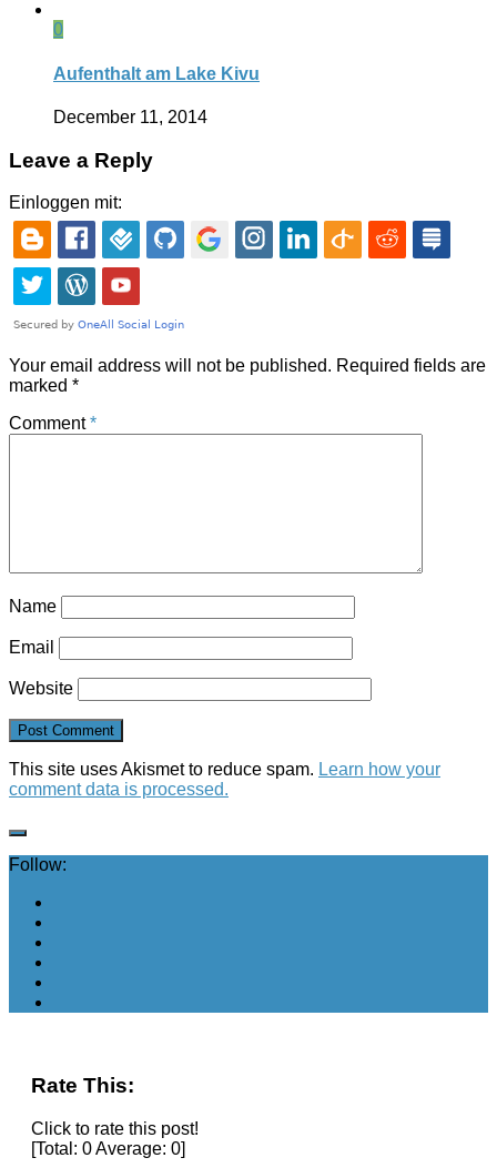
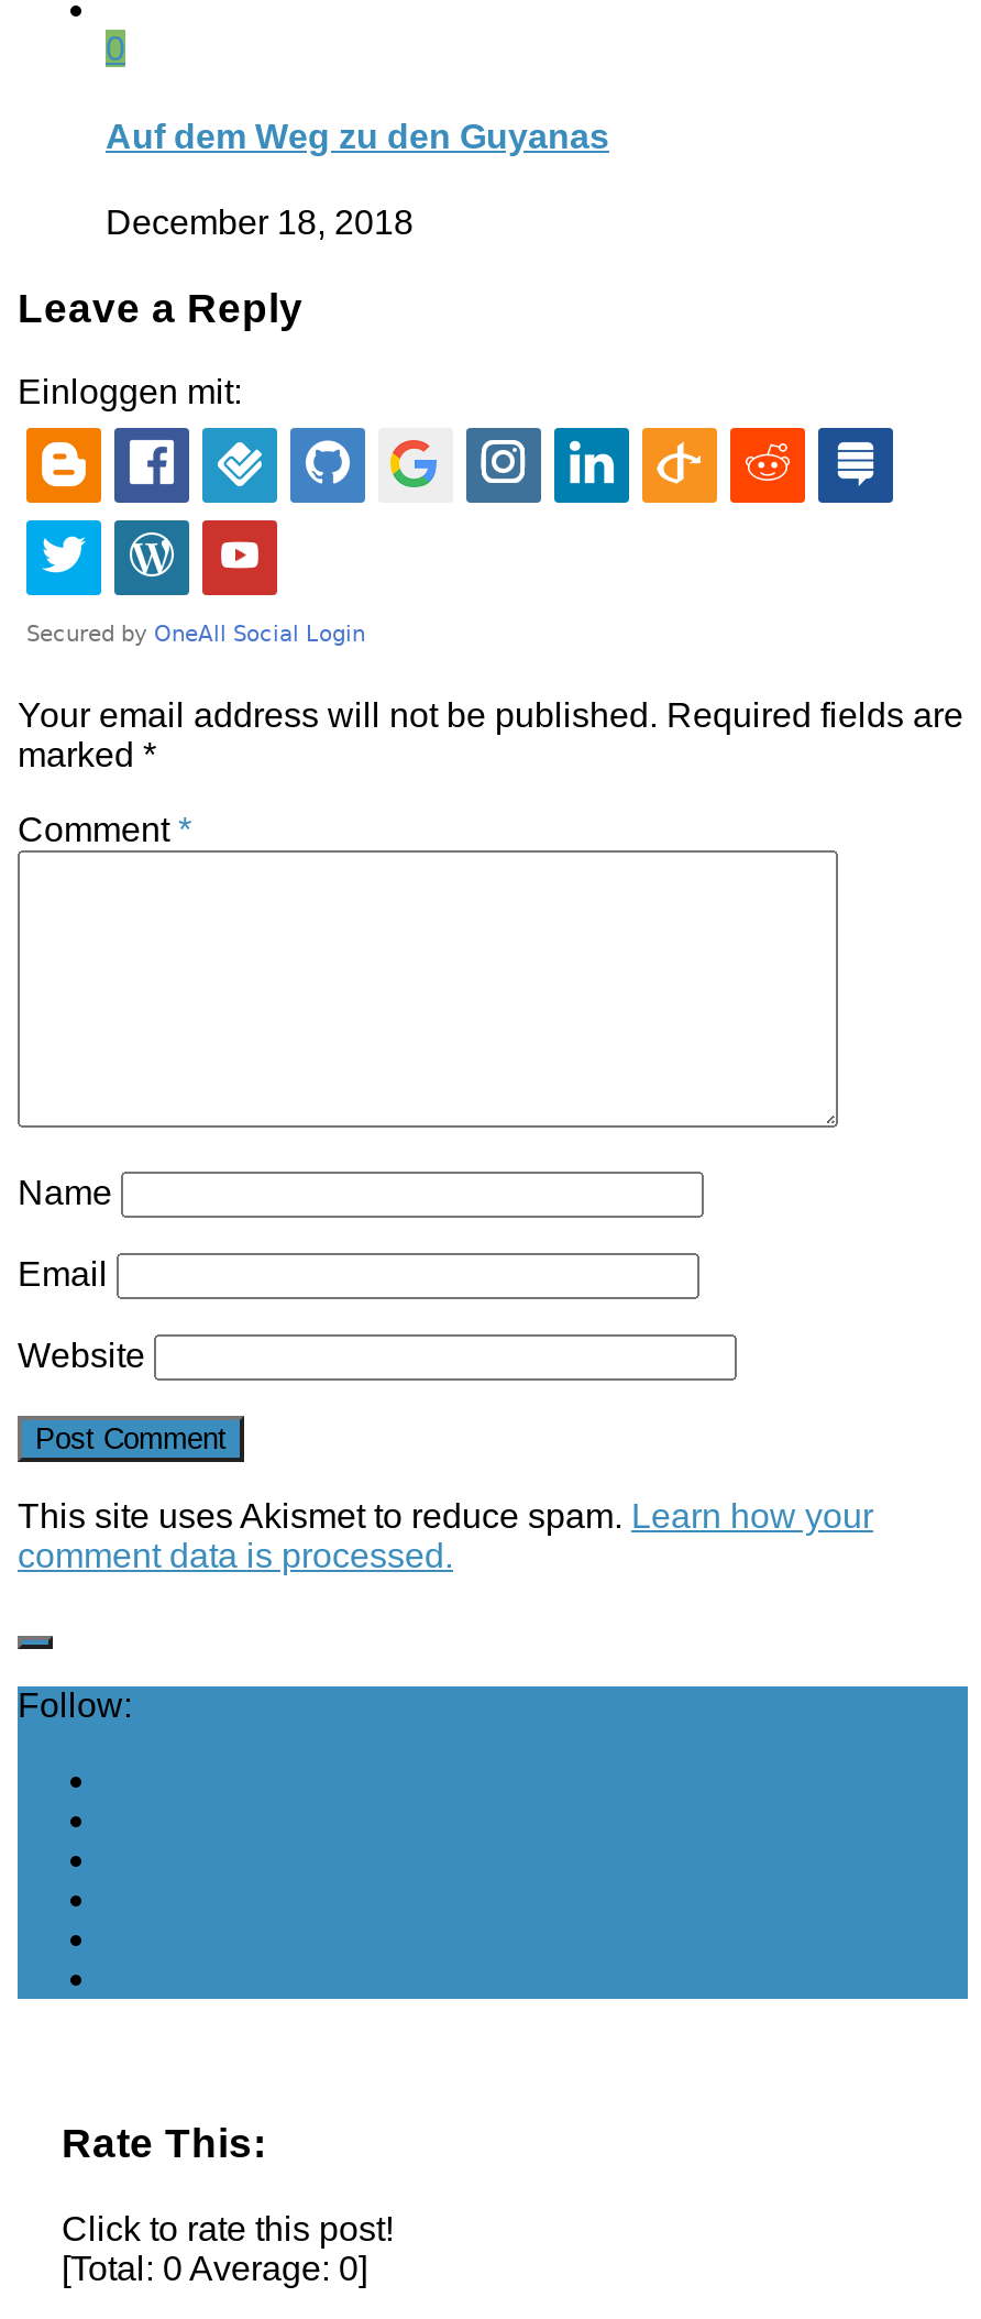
- Aufenthalt am Lake Kivu
+ Auf dem Weg zu den Guyanas

- December 11, 2014
+ December 18, 2018
